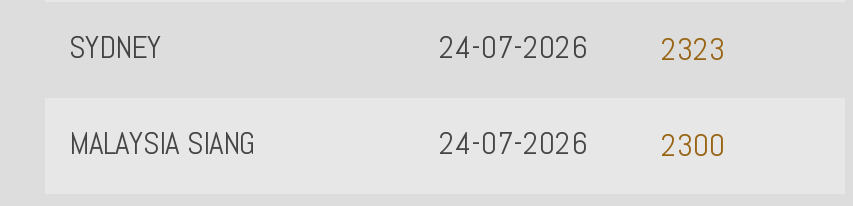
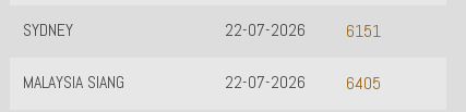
- 24-07-2026
+ 22-07-2026

- 2323
+ 6151

- 24-07-2026
+ 22-07-2026

- 2300
+ 6405
